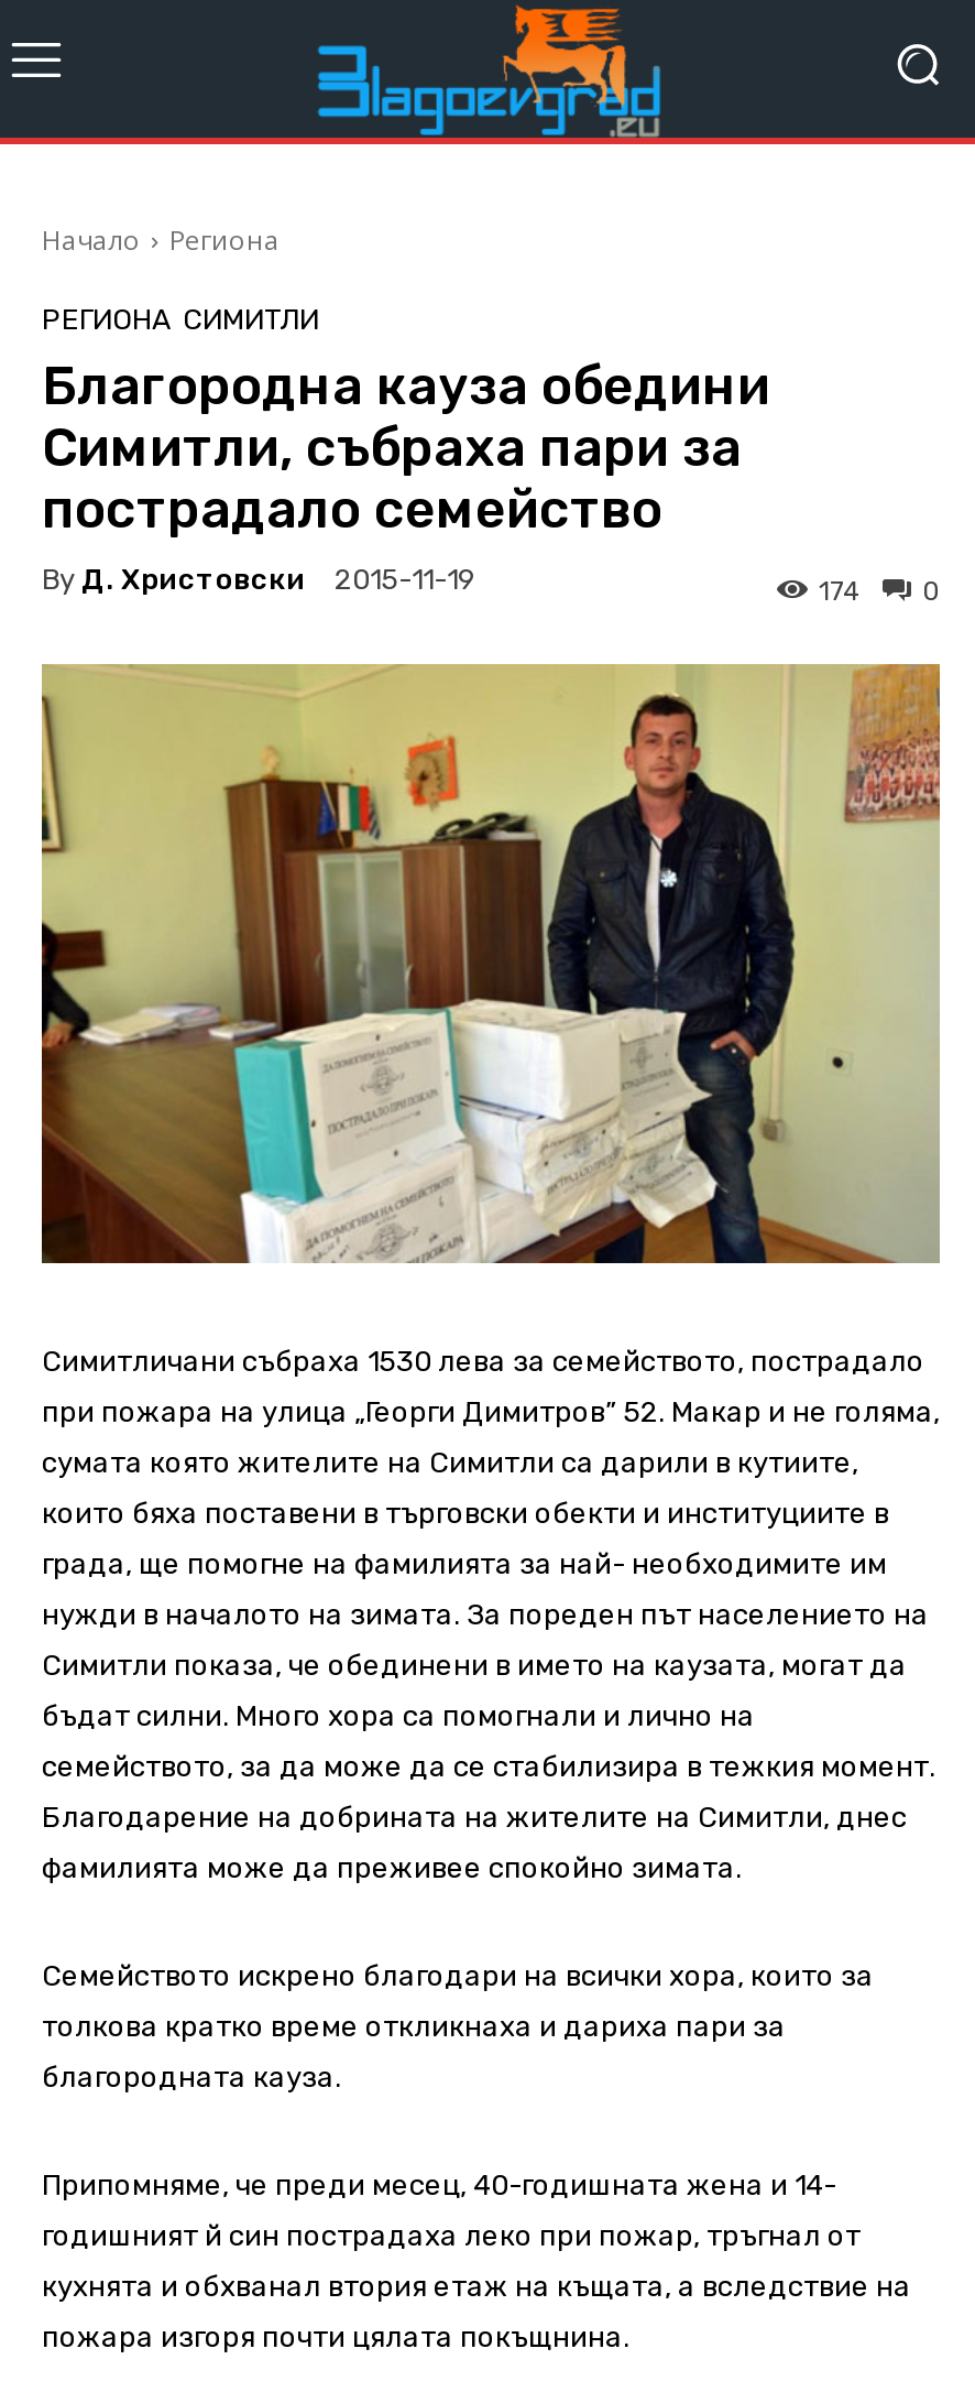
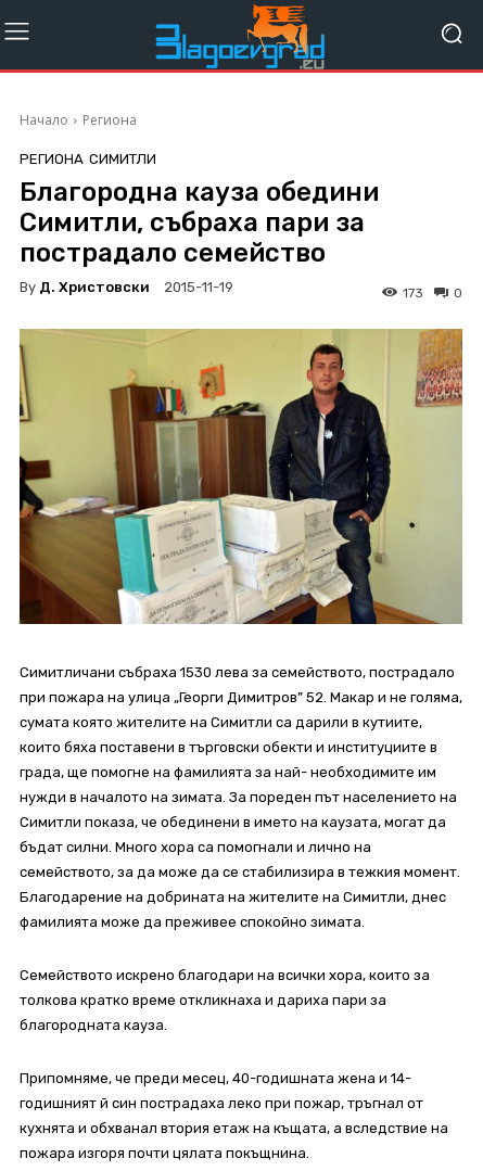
- 174 0
+ 173 0
